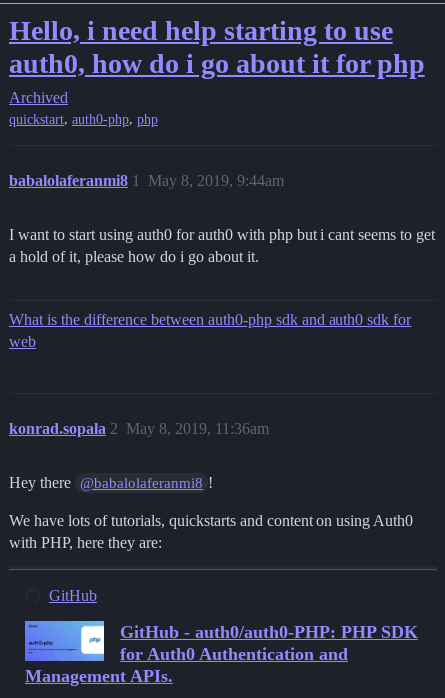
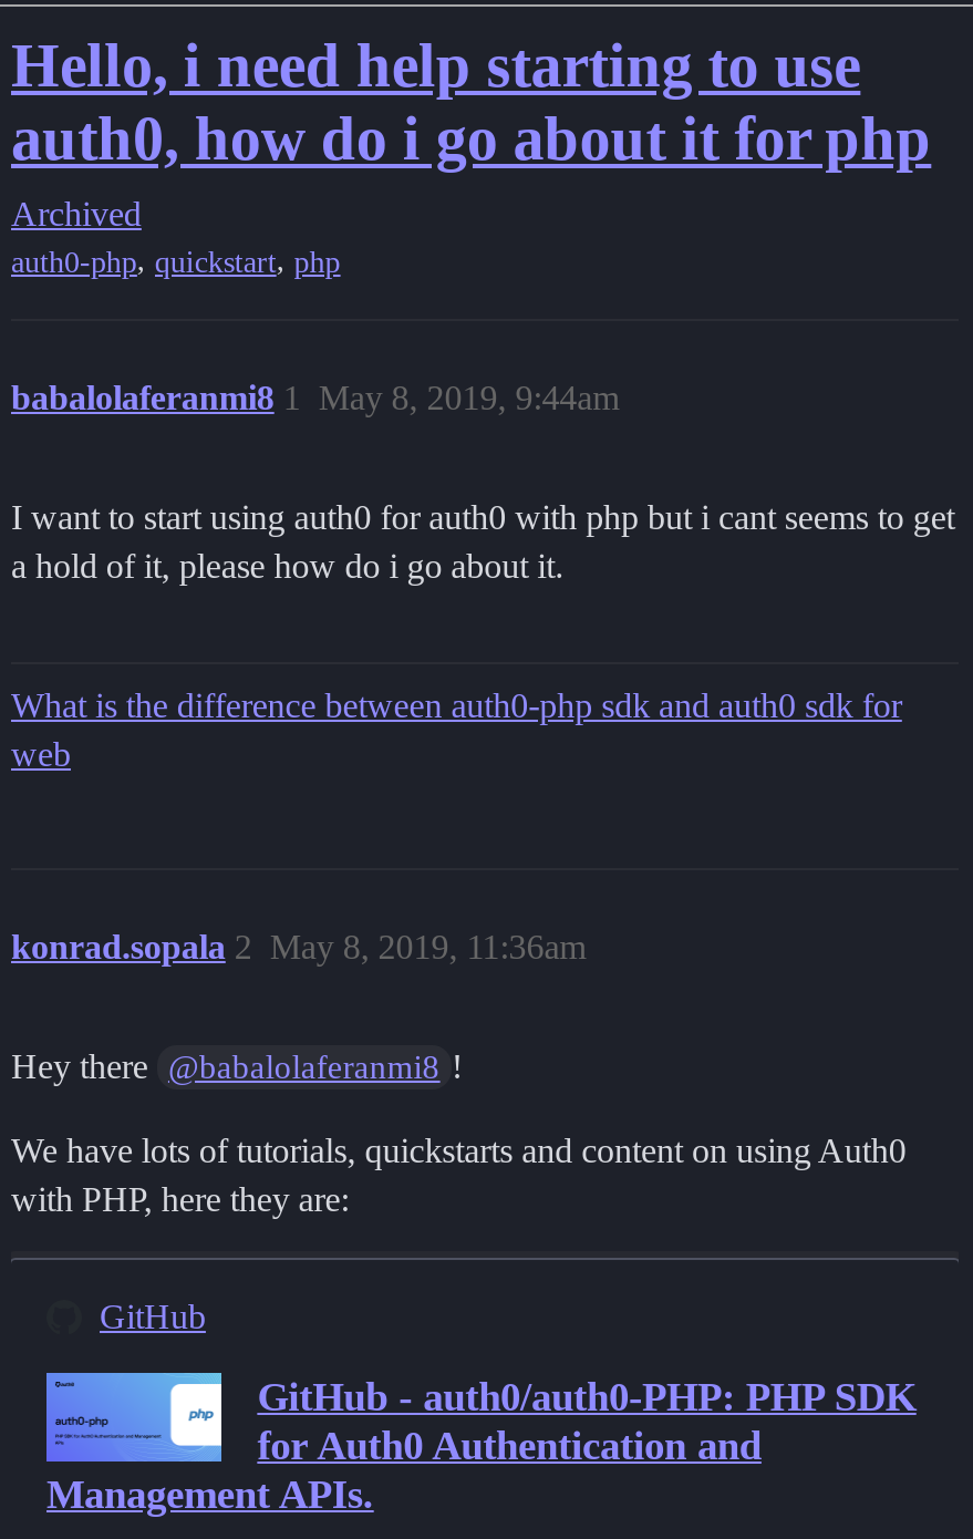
- quickstart, auth0-php, php
+ auth0-php, quickstart, php
